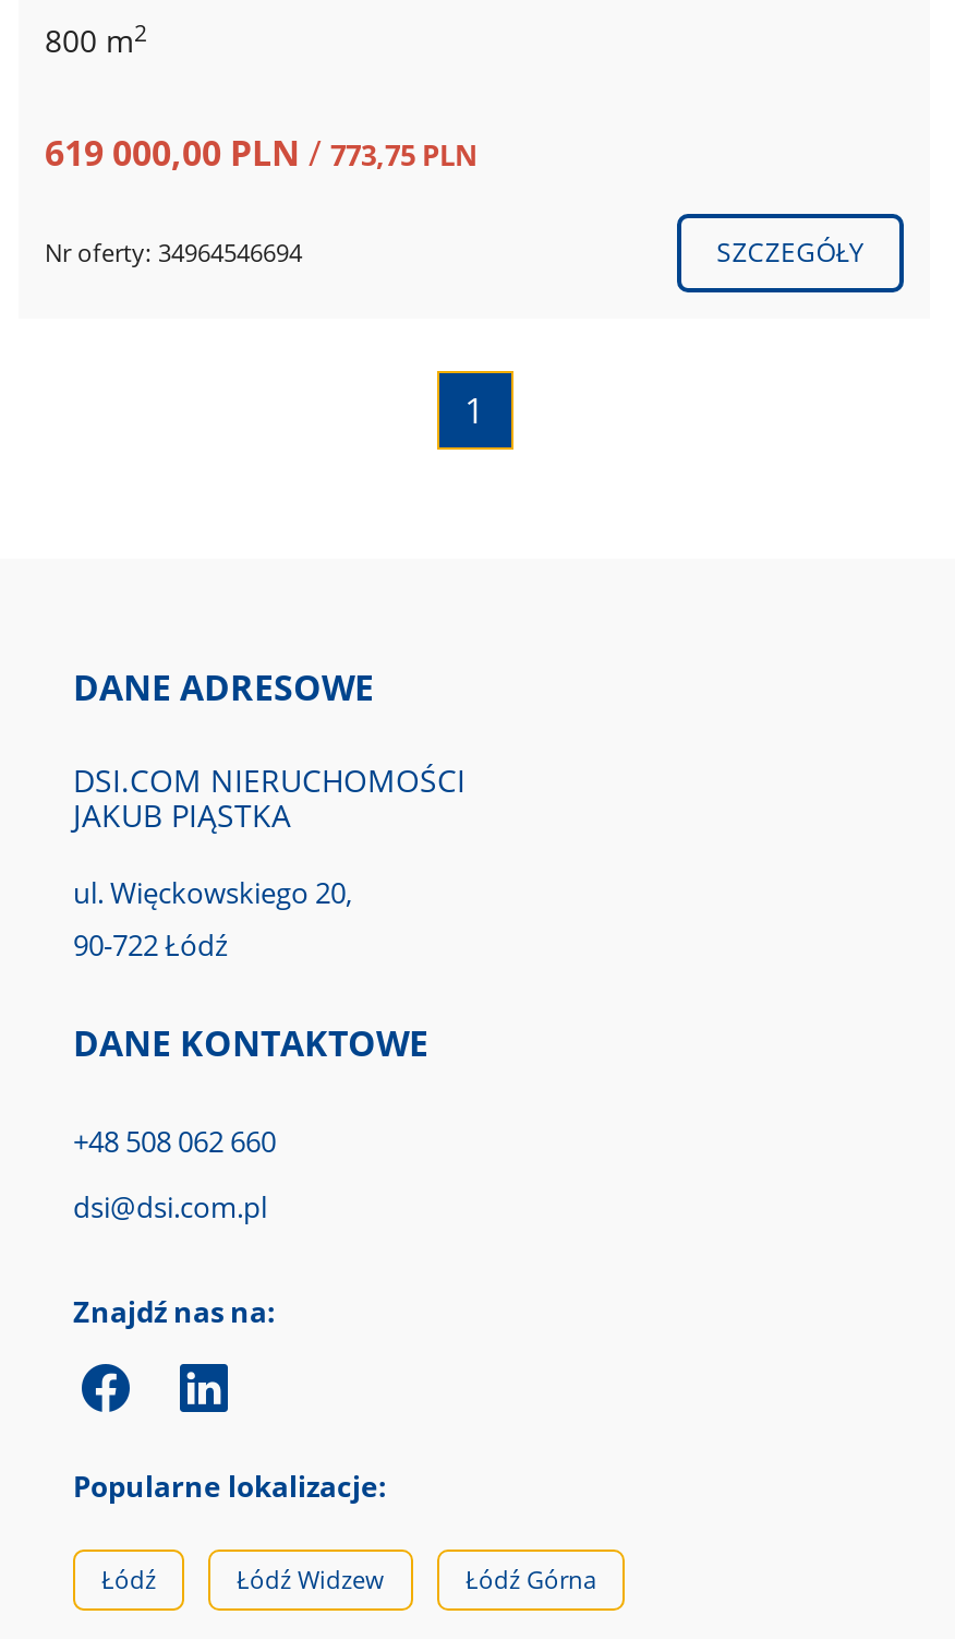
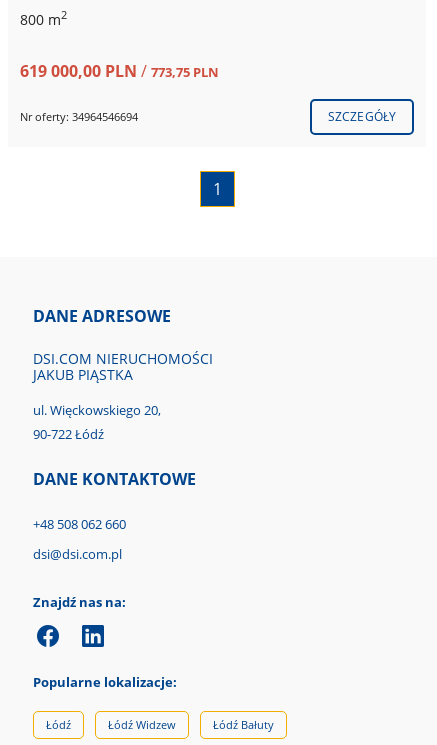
- Łódź Górna
+ Łódź Bałuty
